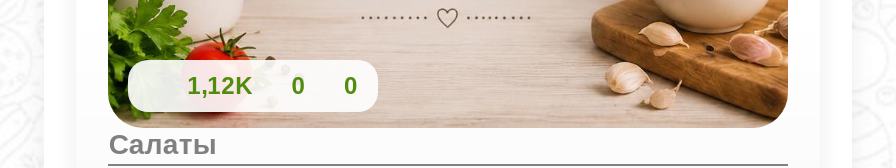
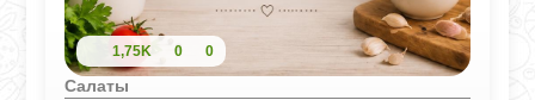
- 1,12K 0 0
+ 1,75K 0 0
